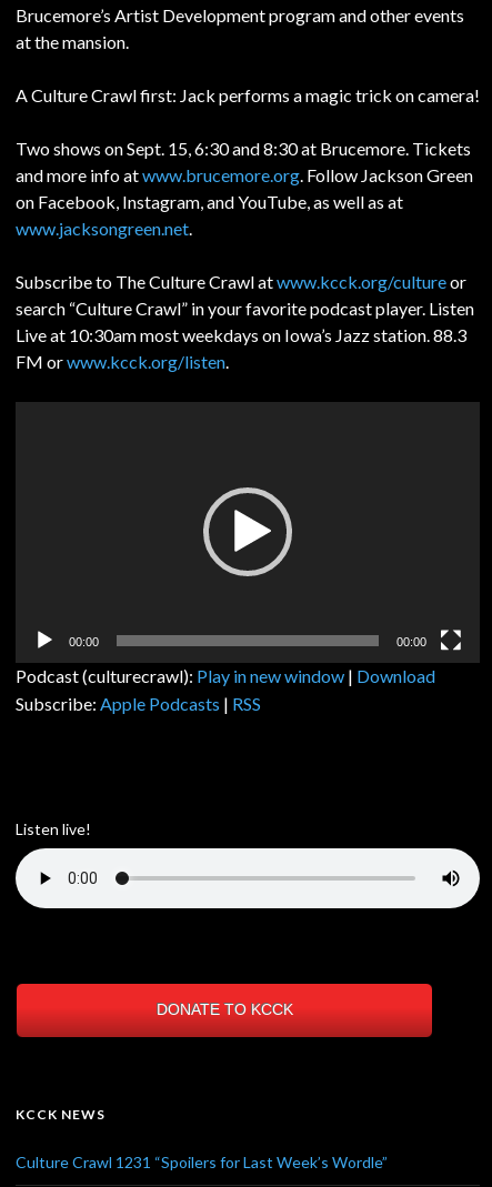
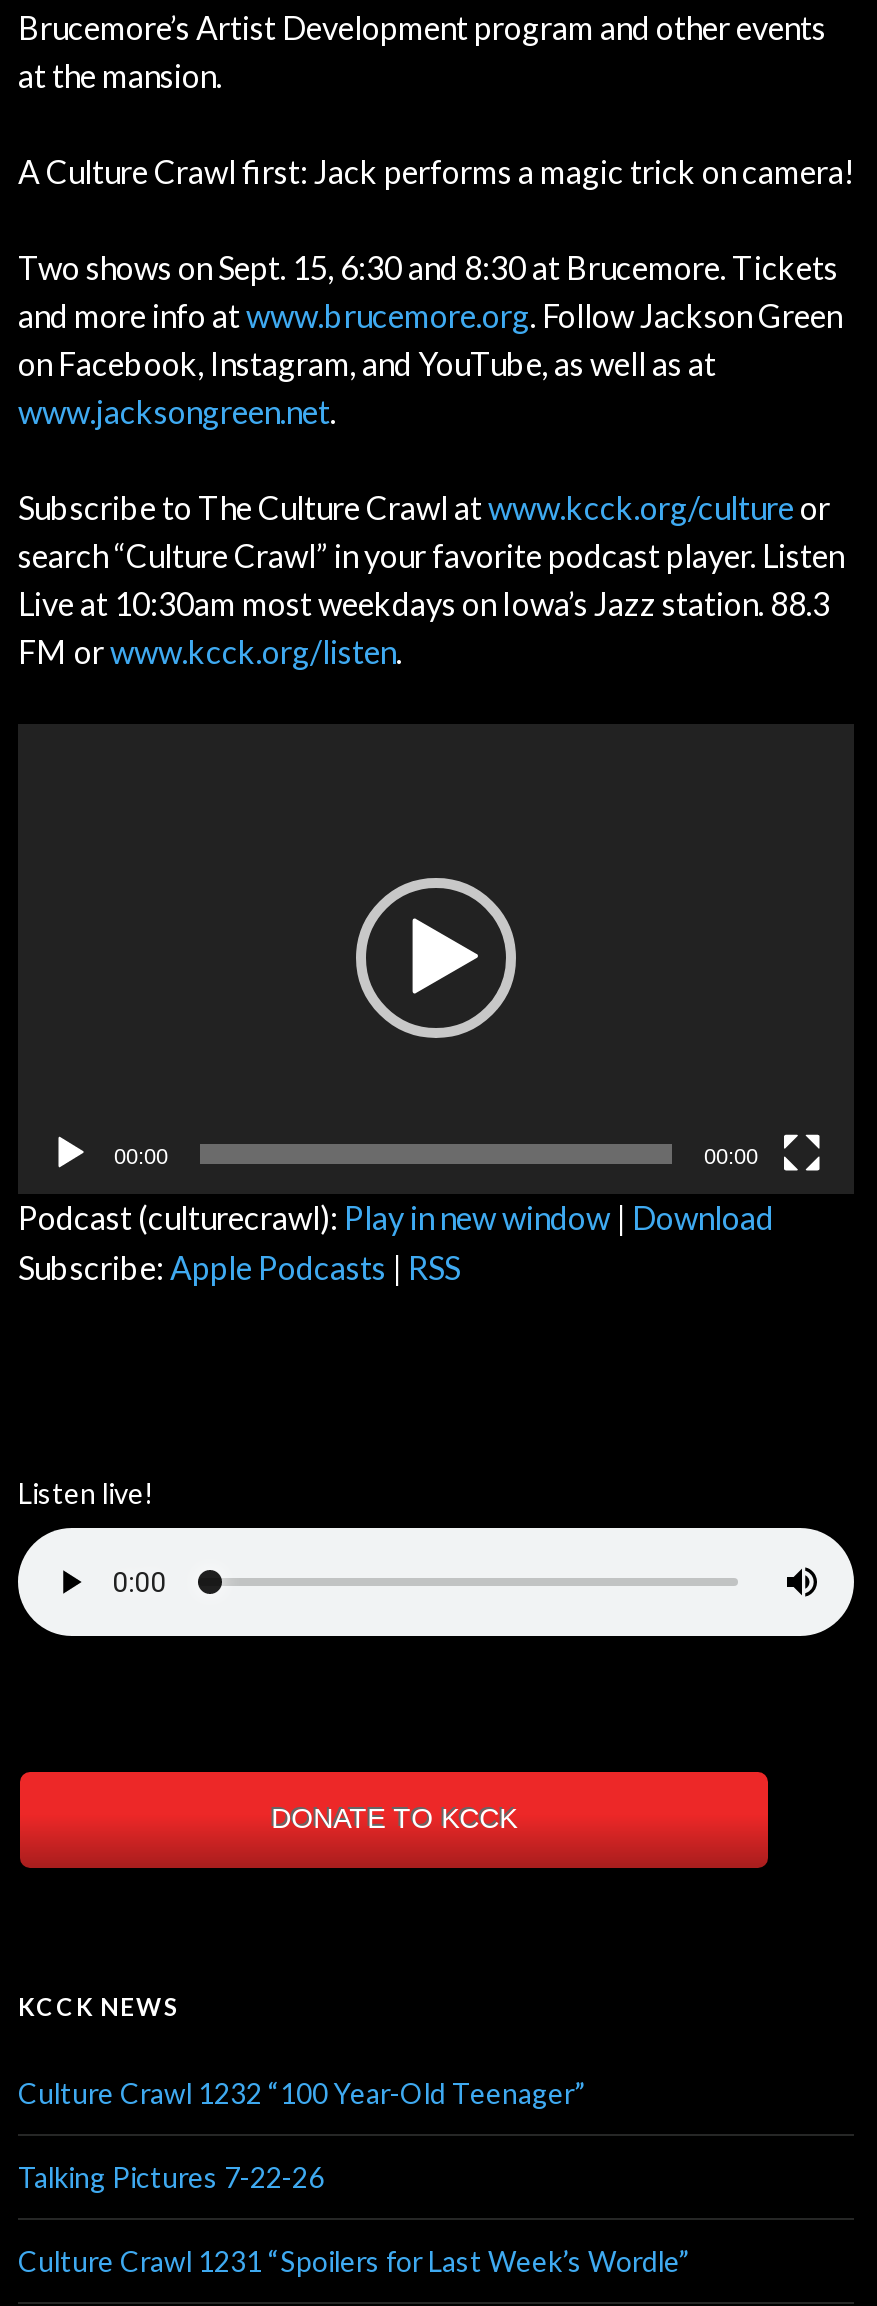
+ Culture Crawl 1232 “100 Year-Old Teenager”
+ Talking Pictures 7-22-26
